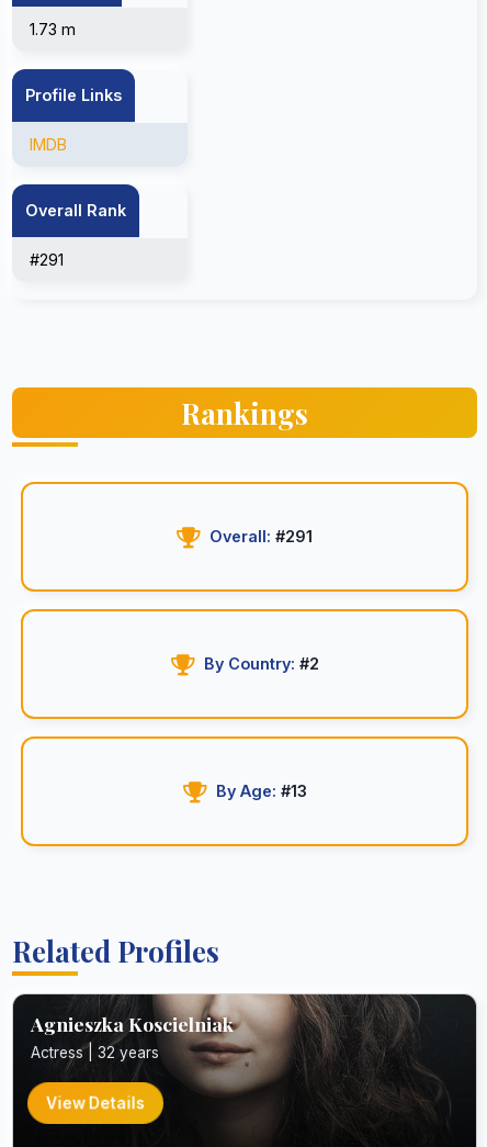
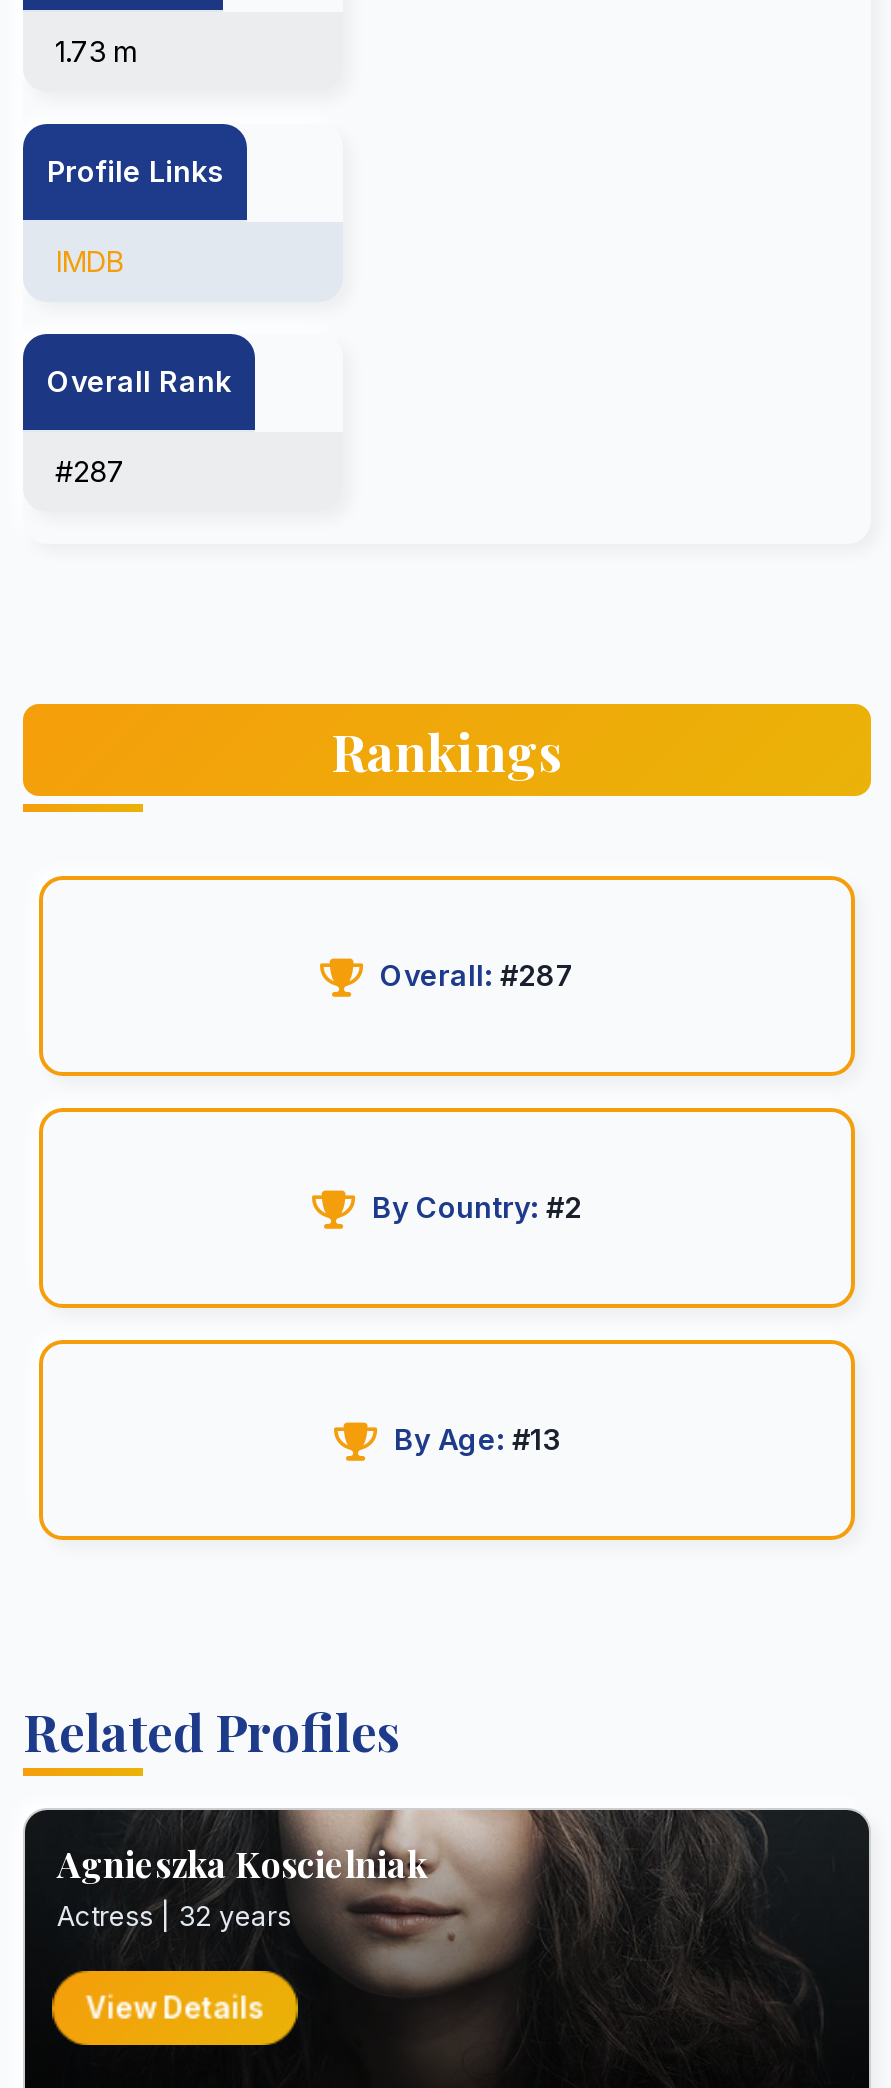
- #291
+ #287

- Overall: #291
+ Overall: #287
